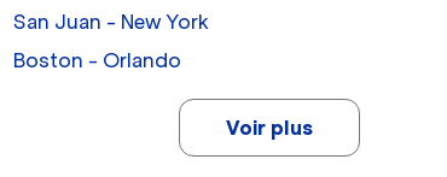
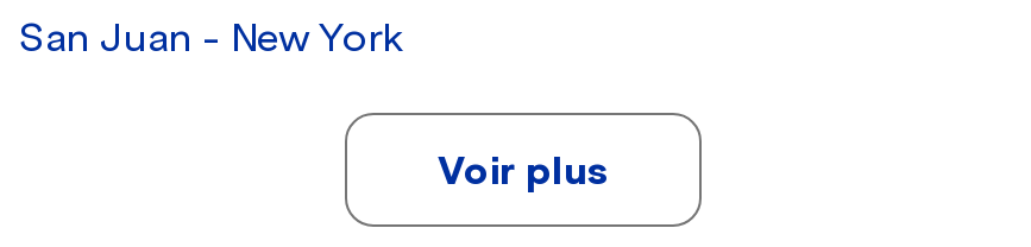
- Boston - Orlando
